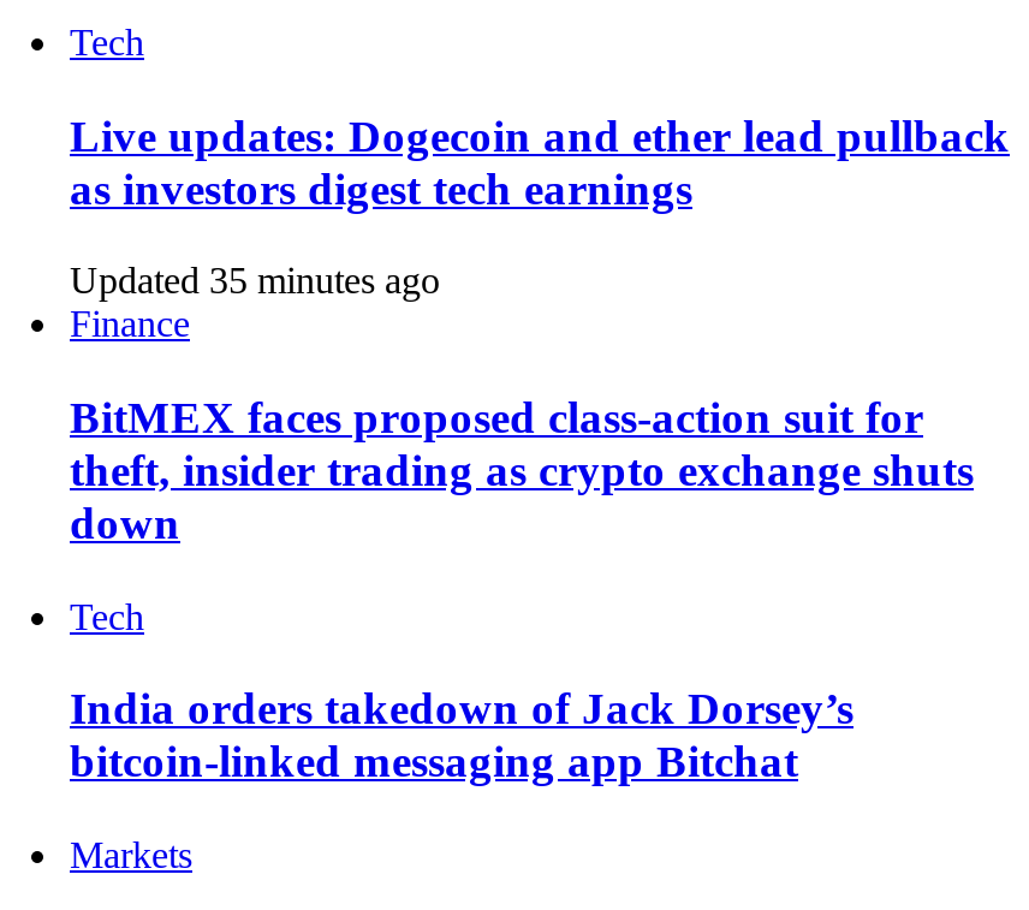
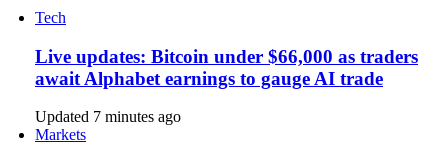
- Live updates: Dogecoin and ether lead pullback
- as investors digest tech earnings
- Updated 35 minutes ago
- Finance
- BitMEX faces proposed class-action suit for
- theft, insider trading as crypto exchange shuts
- down
- Tech
- India orders takedown of Jack Dorsey’s
- bitcoin-linked messaging app Bitchat
+ Live updates: Bitcoin under $66,000 as traders
+ await Alphabet earnings to gauge AI trade
+ Updated 7 minutes ago
